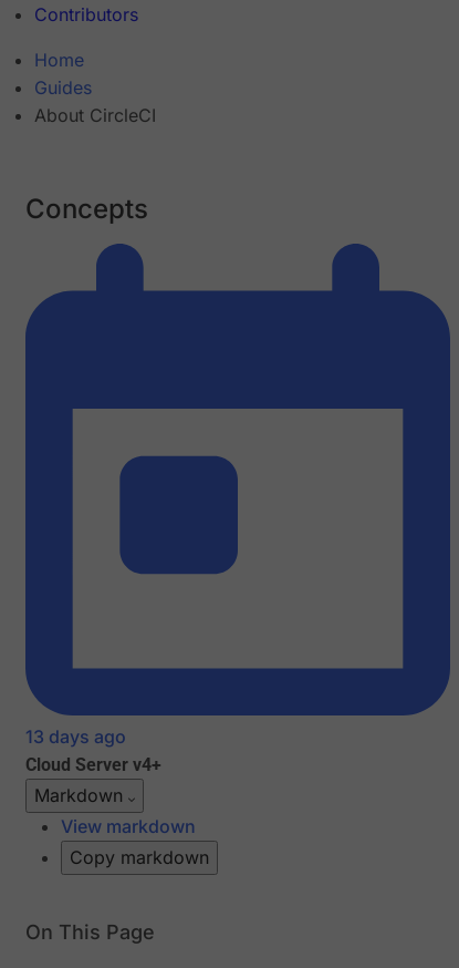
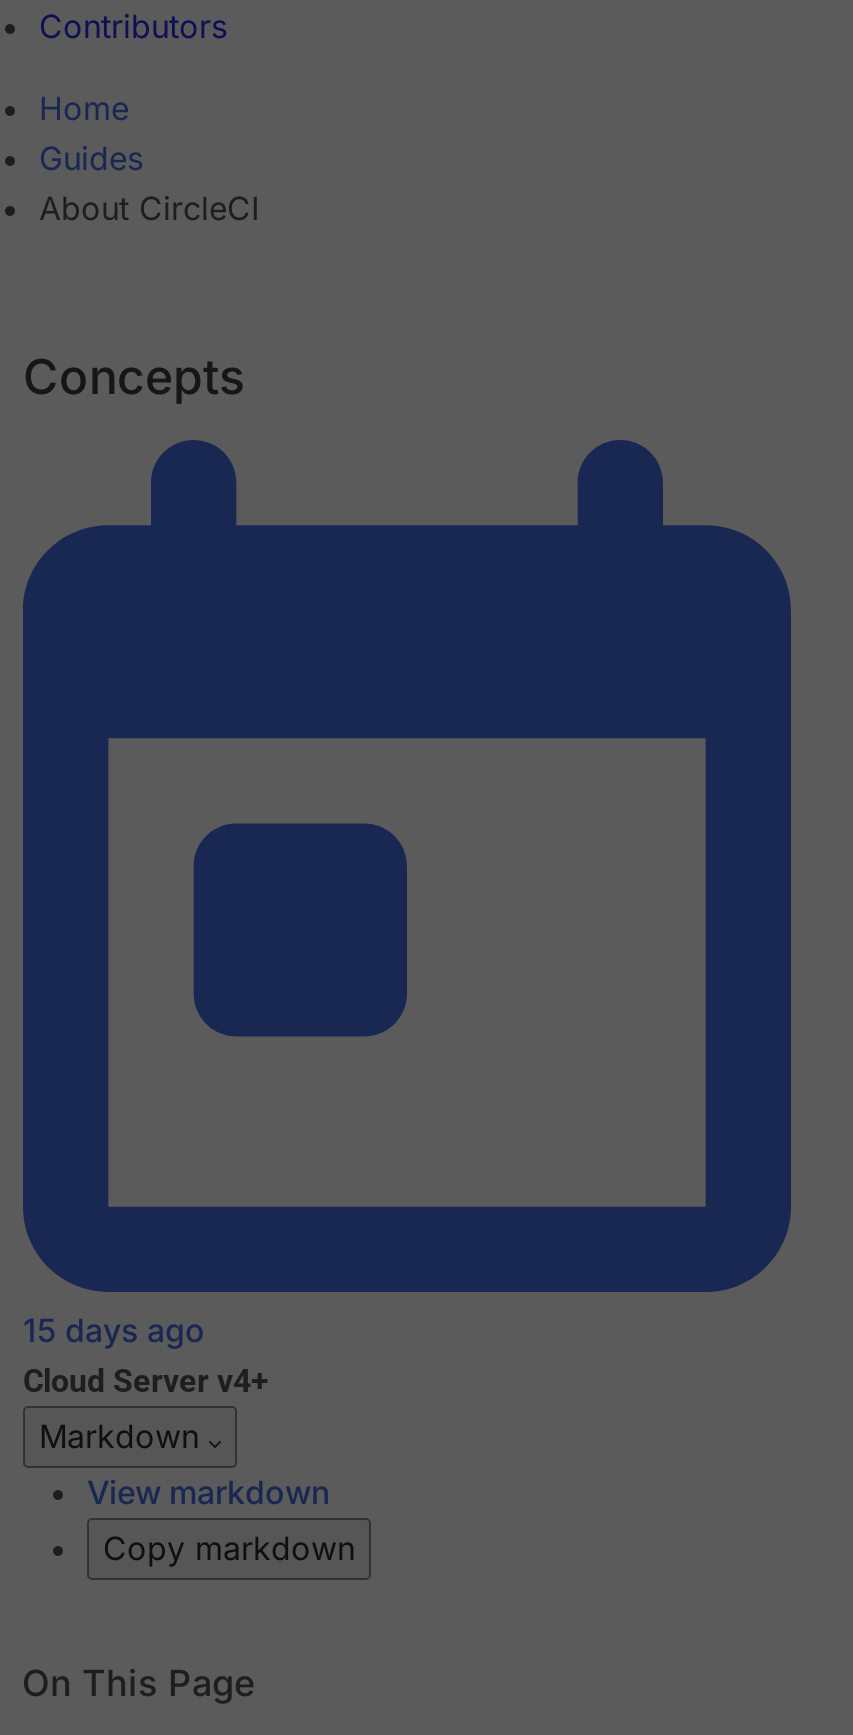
- 13 days ago
+ 15 days ago
